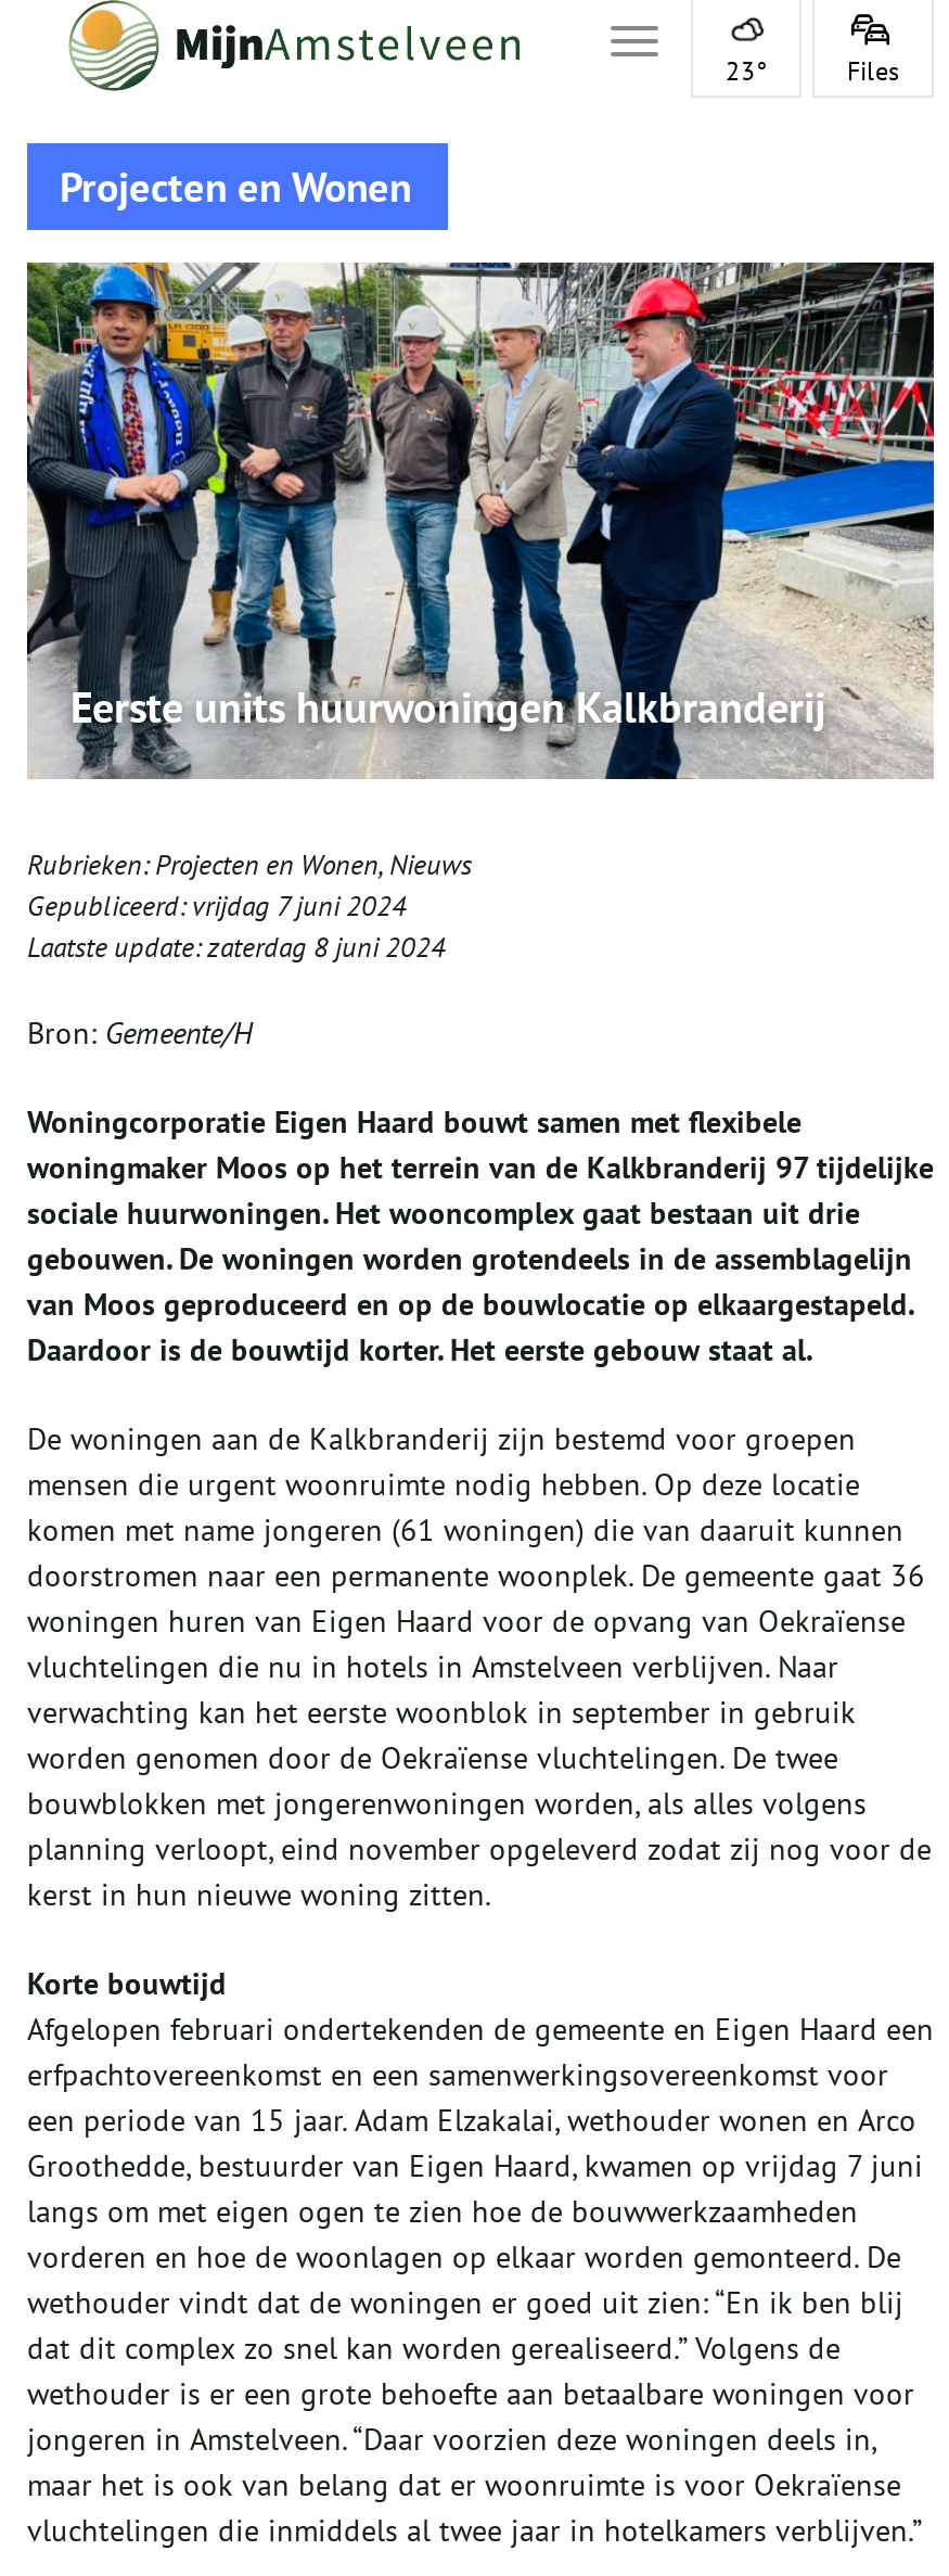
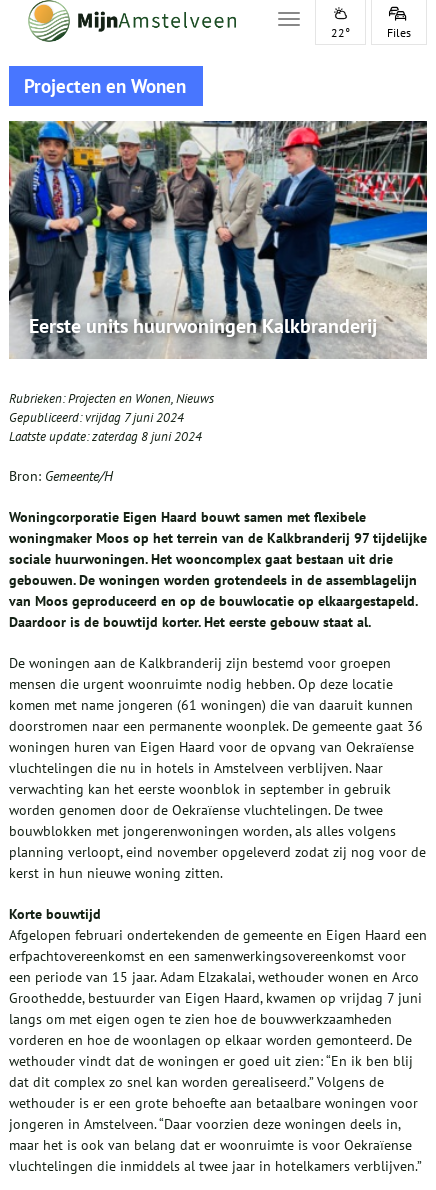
- 23°
+ 22°
